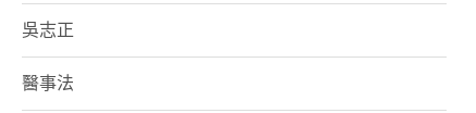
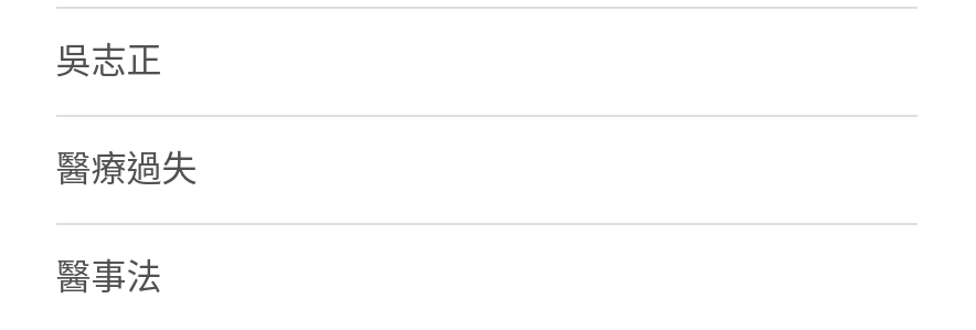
+ 醫療過失
